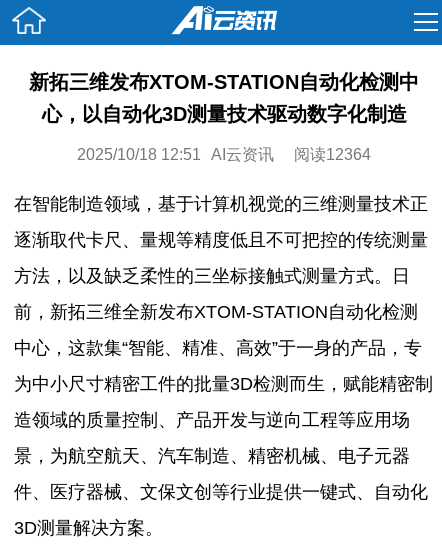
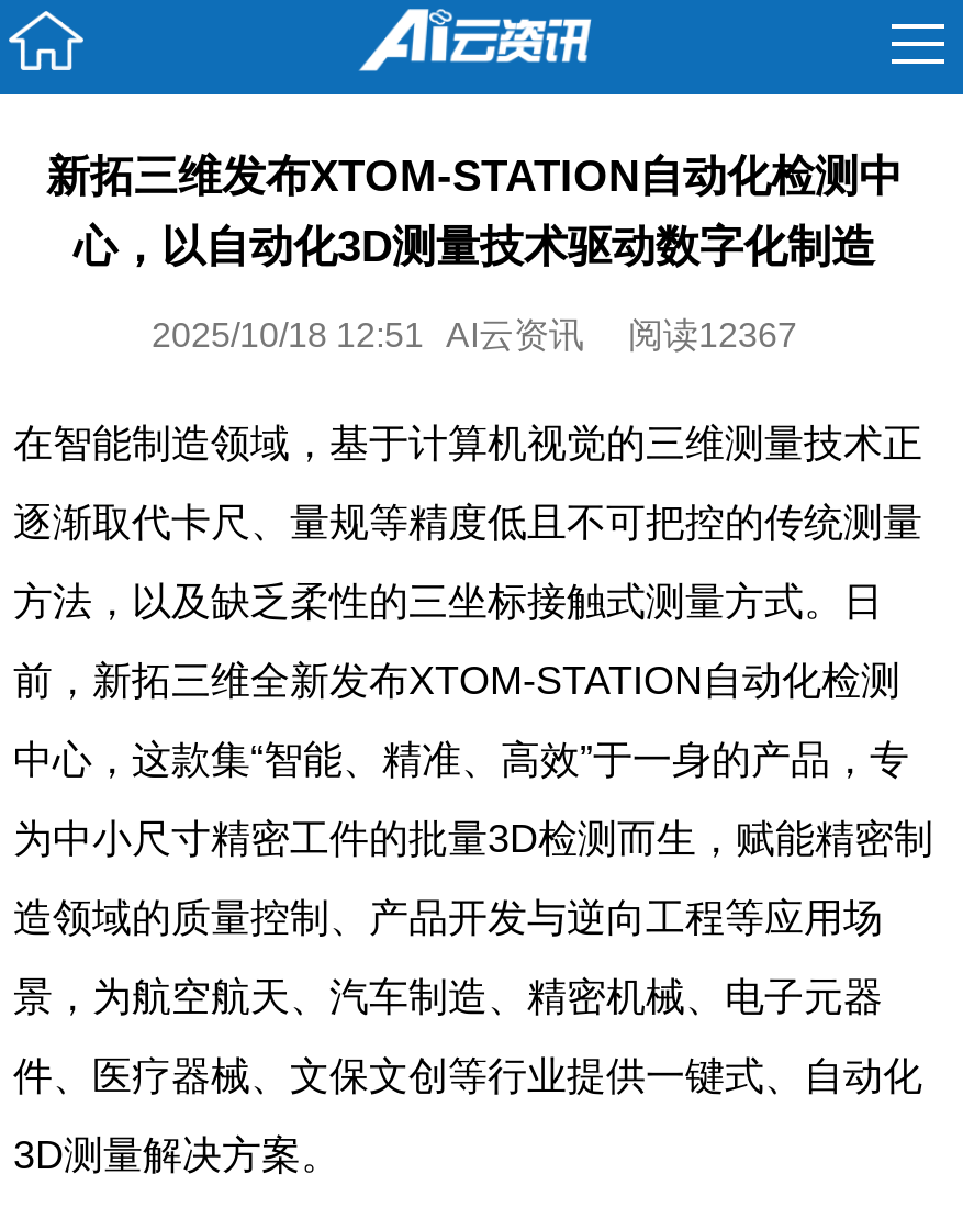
- 12364
+ 12367
